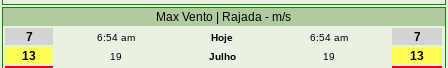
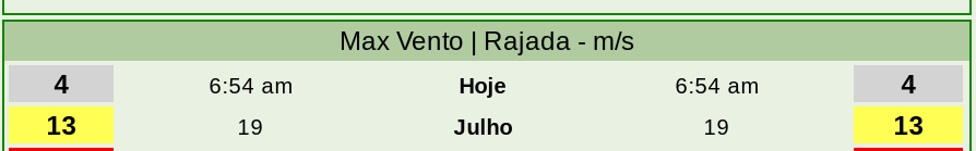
- 7
+ 4

- 7
+ 4
